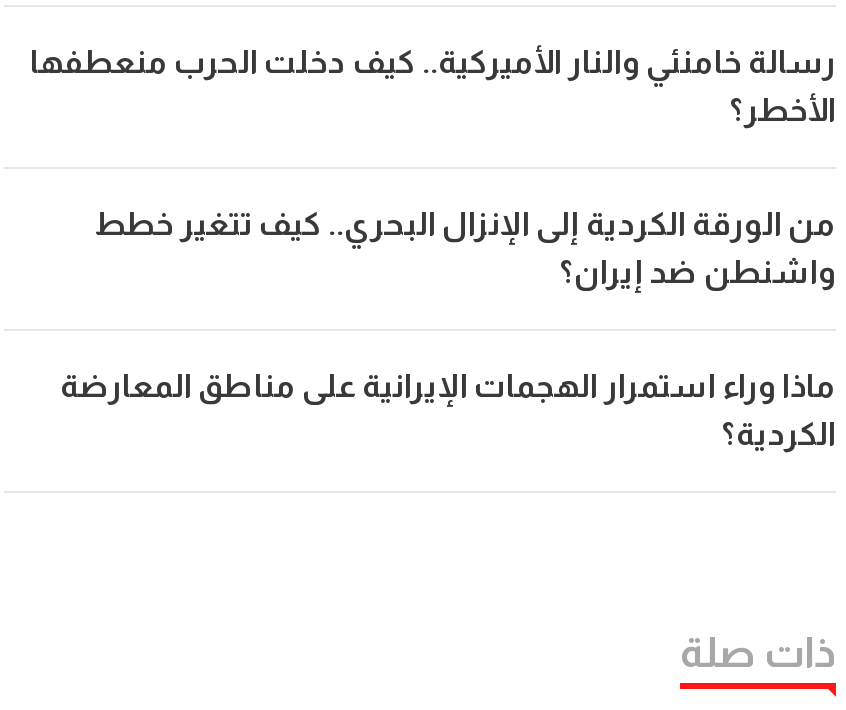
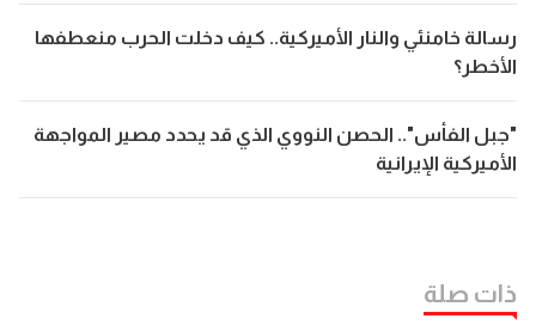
- من الورقة الكردية إلى الإنزال البحري.. كيف تتغير خطط
- واشنطن ضد إيران؟
- ماذا وراء استمرار الهجمات الإيرانية على مناطق المعارضة
- الكردية؟
+ "جبل الفأس".. الحصن النووي الذي قد يحدد مصير المواجهة
+ الأميركية الإيرانية
